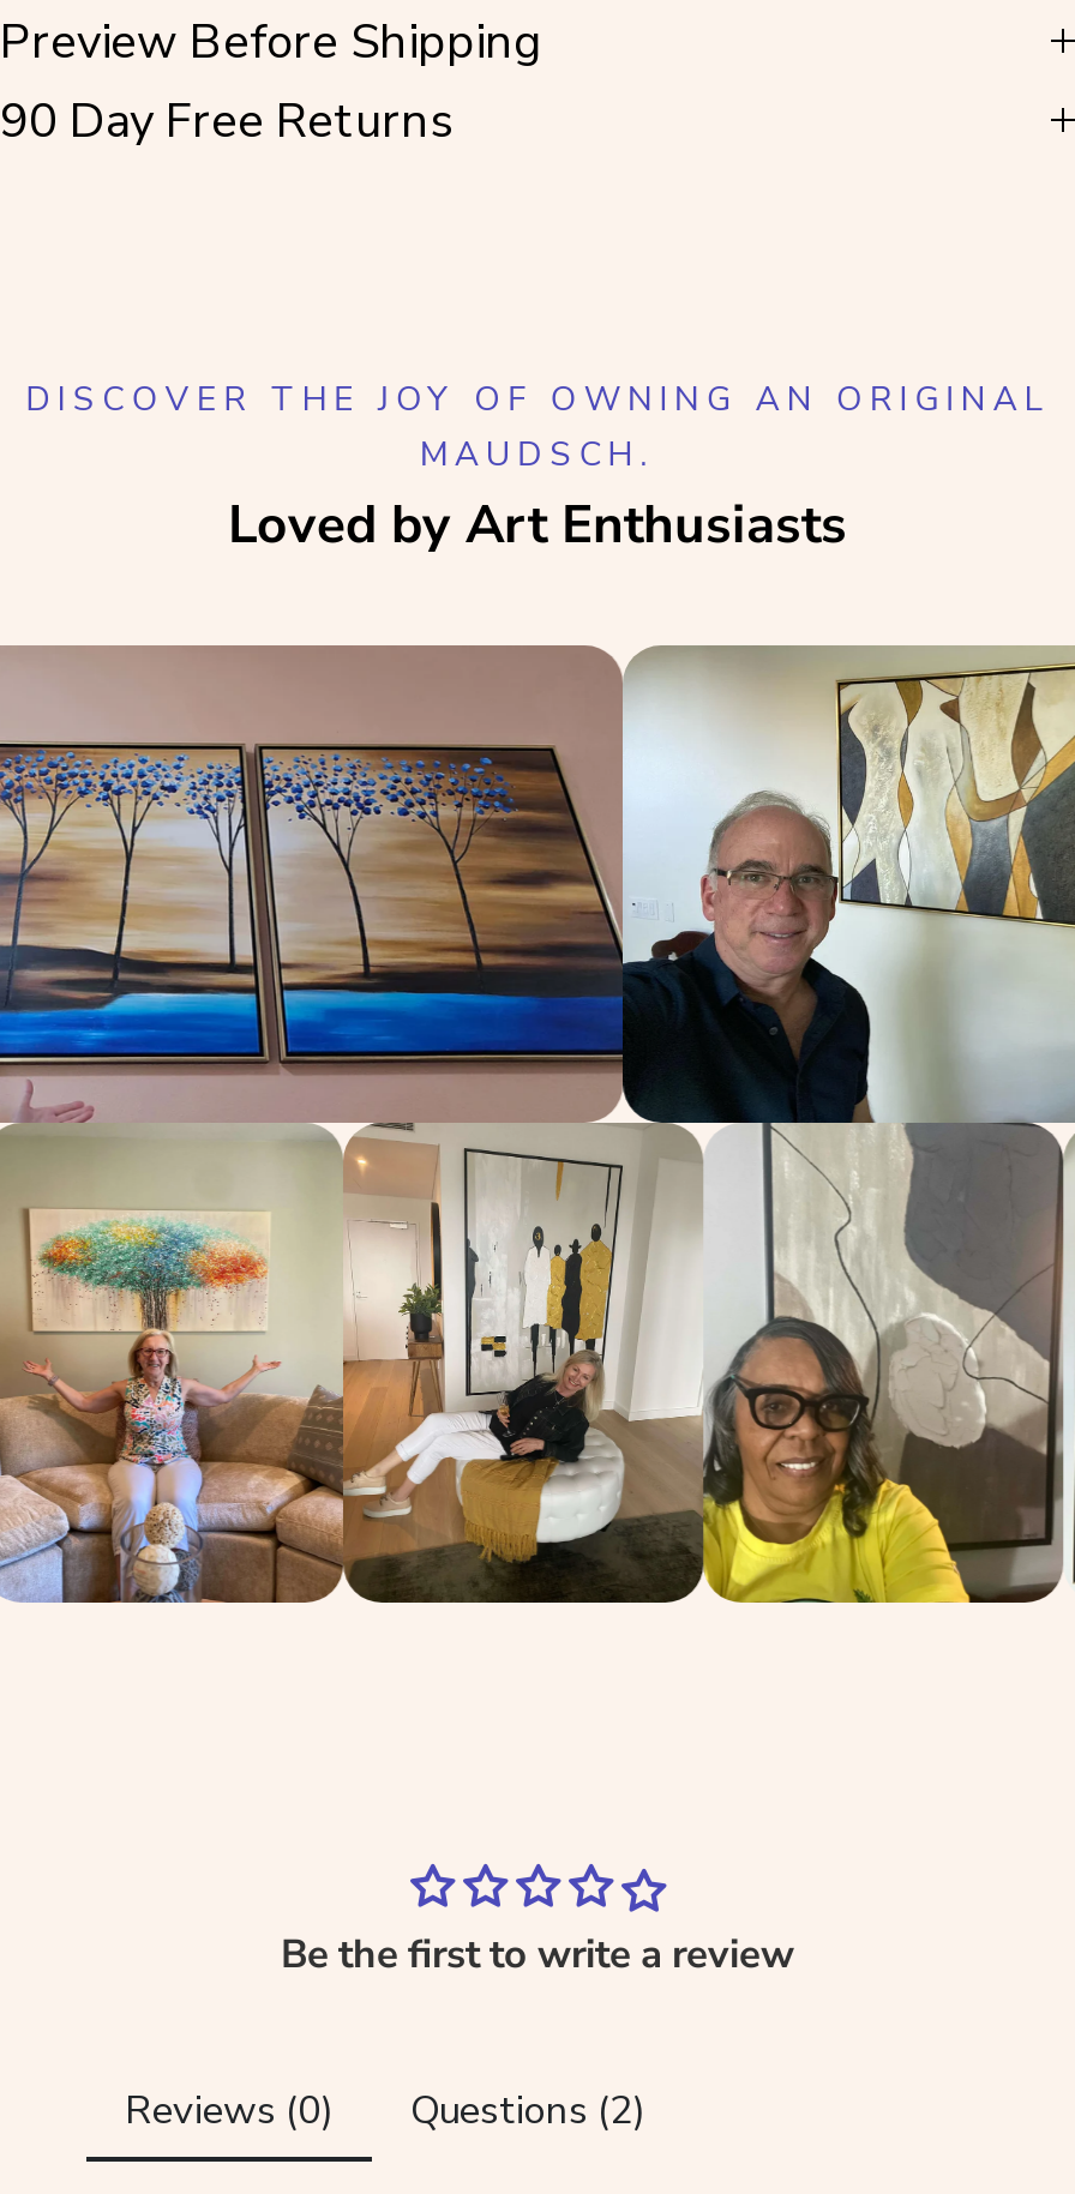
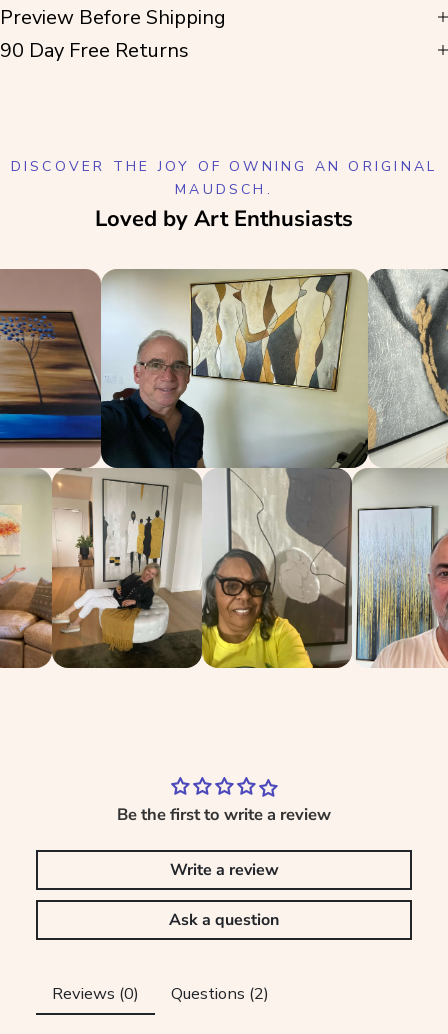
- [image]
+ [image]

+ Write a review
+ Ask a question
